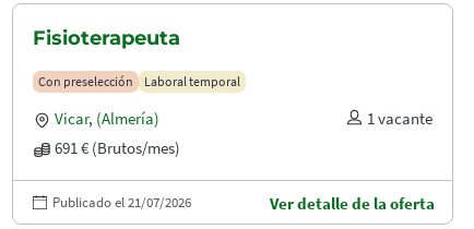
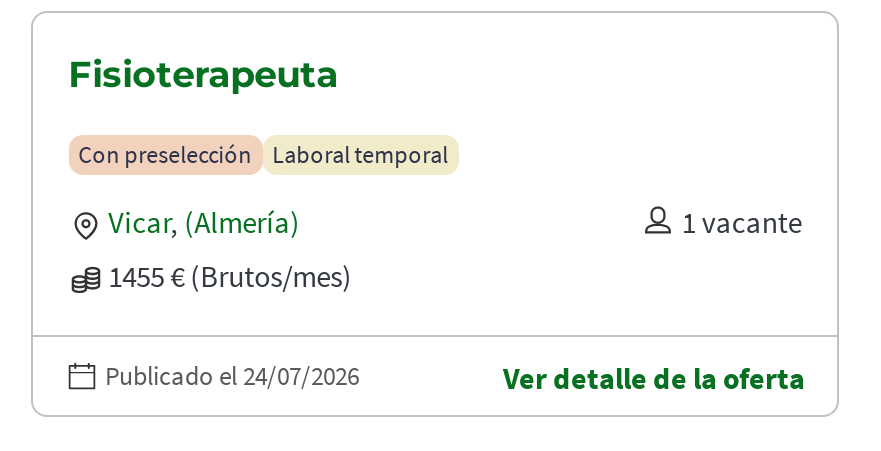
- 691 € (Brutos/mes)
+ 1455 € (Brutos/mes)

- Publicado el 21/07/2026
+ Publicado el 24/07/2026
